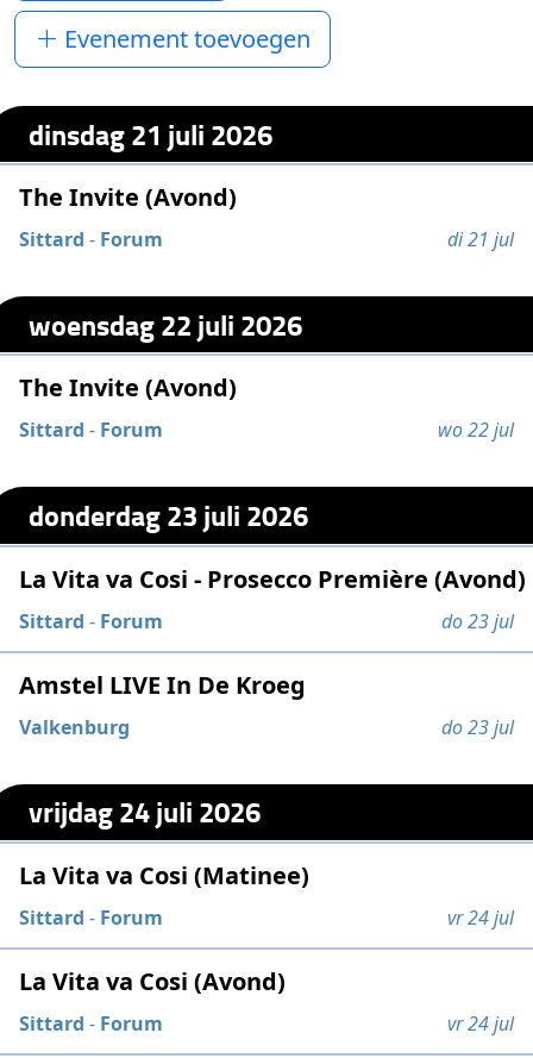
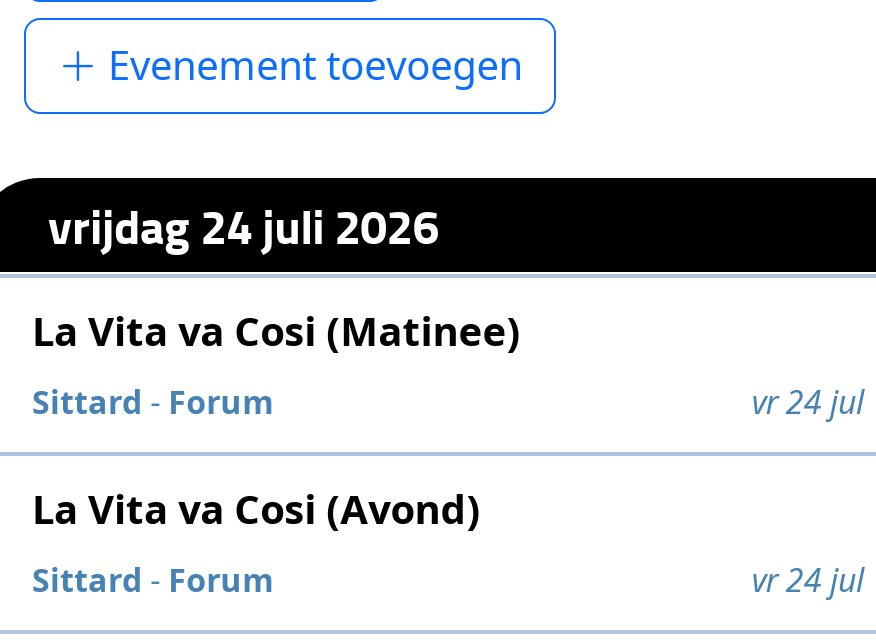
- dinsdag 21 juli 2026
- The Invite (Avond)
- Sittard - Forum
- di 21 jul
- woensdag 22 juli 2026
- The Invite (Avond)
- Sittard - Forum
- wo 22 jul
- donderdag 23 juli 2026
- La Vita va Cosi - Prosecco Première (Avond)
- Sittard - Forum
- do 23 jul
- Amstel LIVE In De Kroeg
- Valkenburg
- do 23 jul
